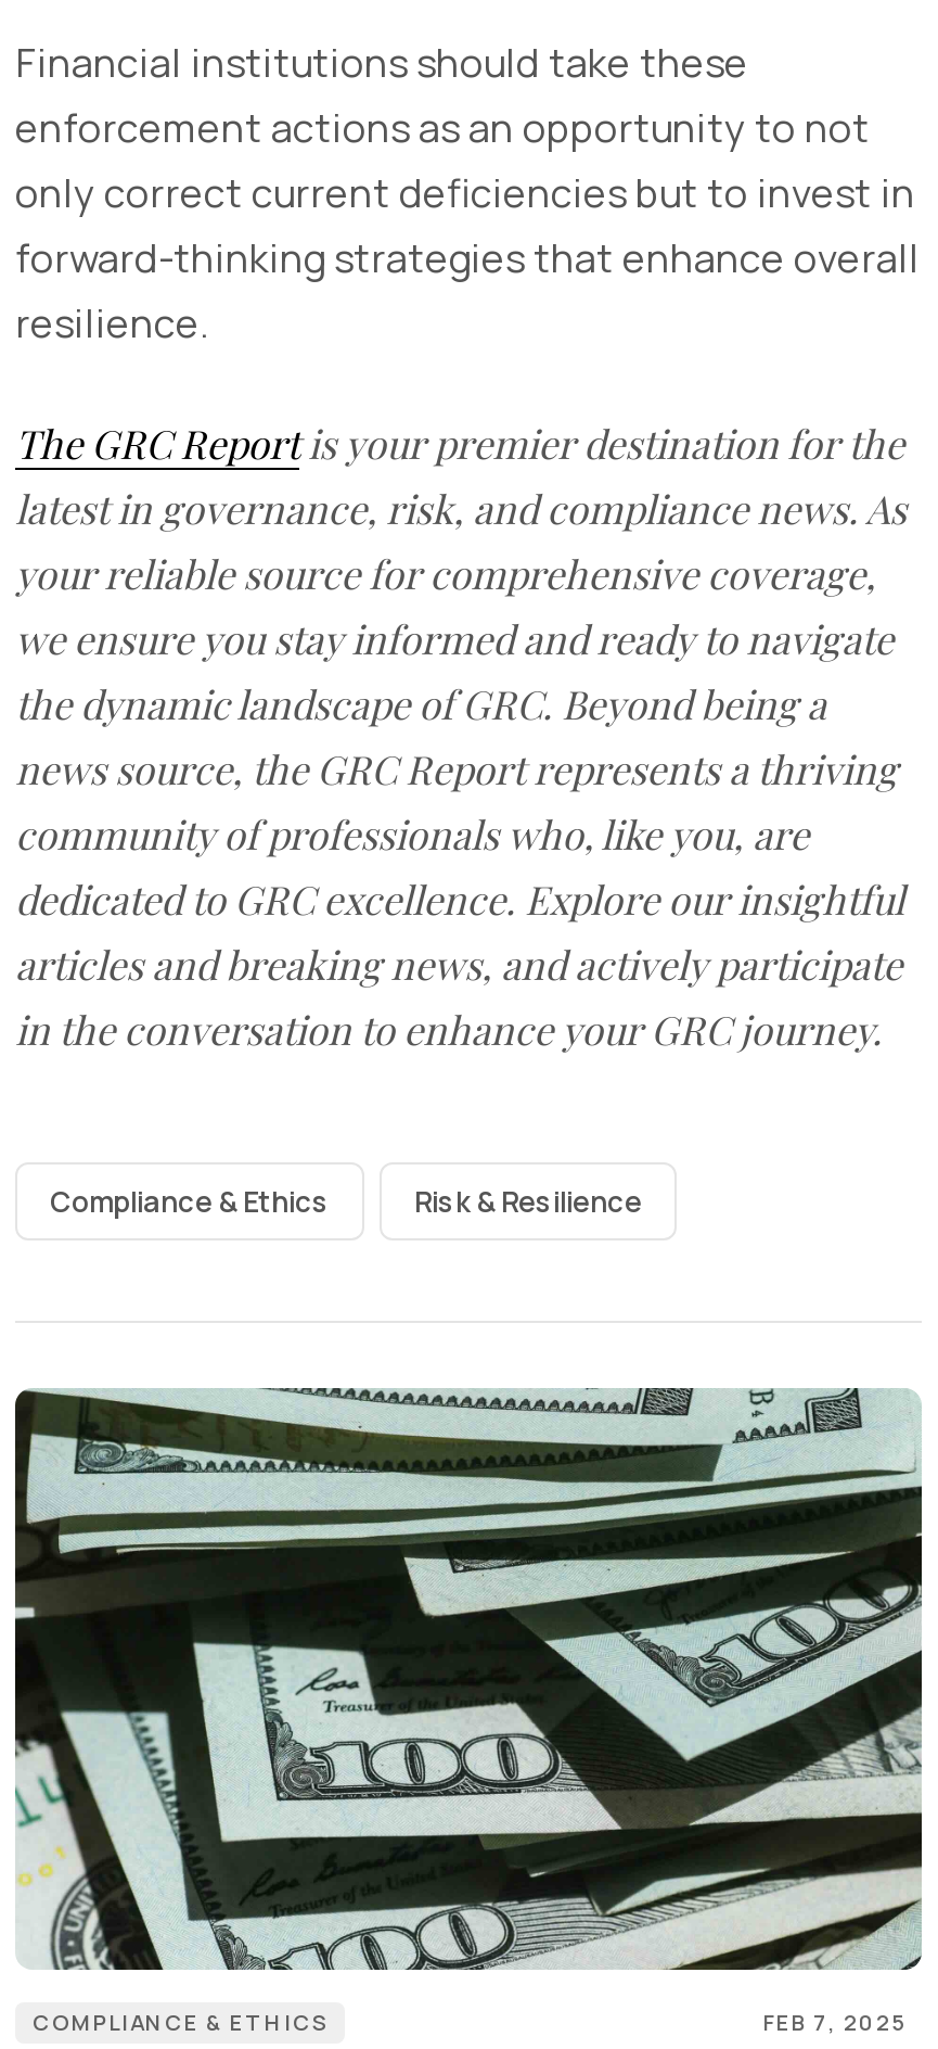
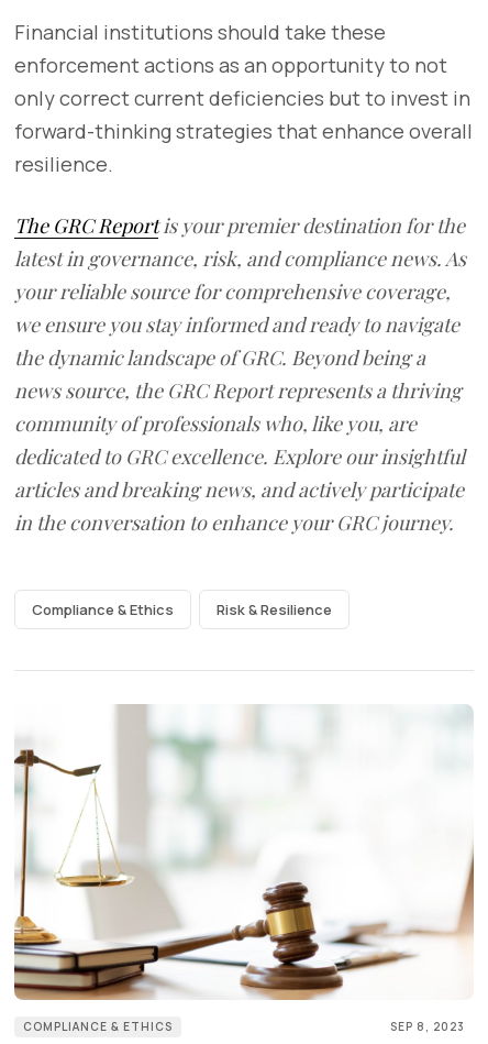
- [image]
- FEB 7, 2025
+ [image]
+ SEP 8, 2023
